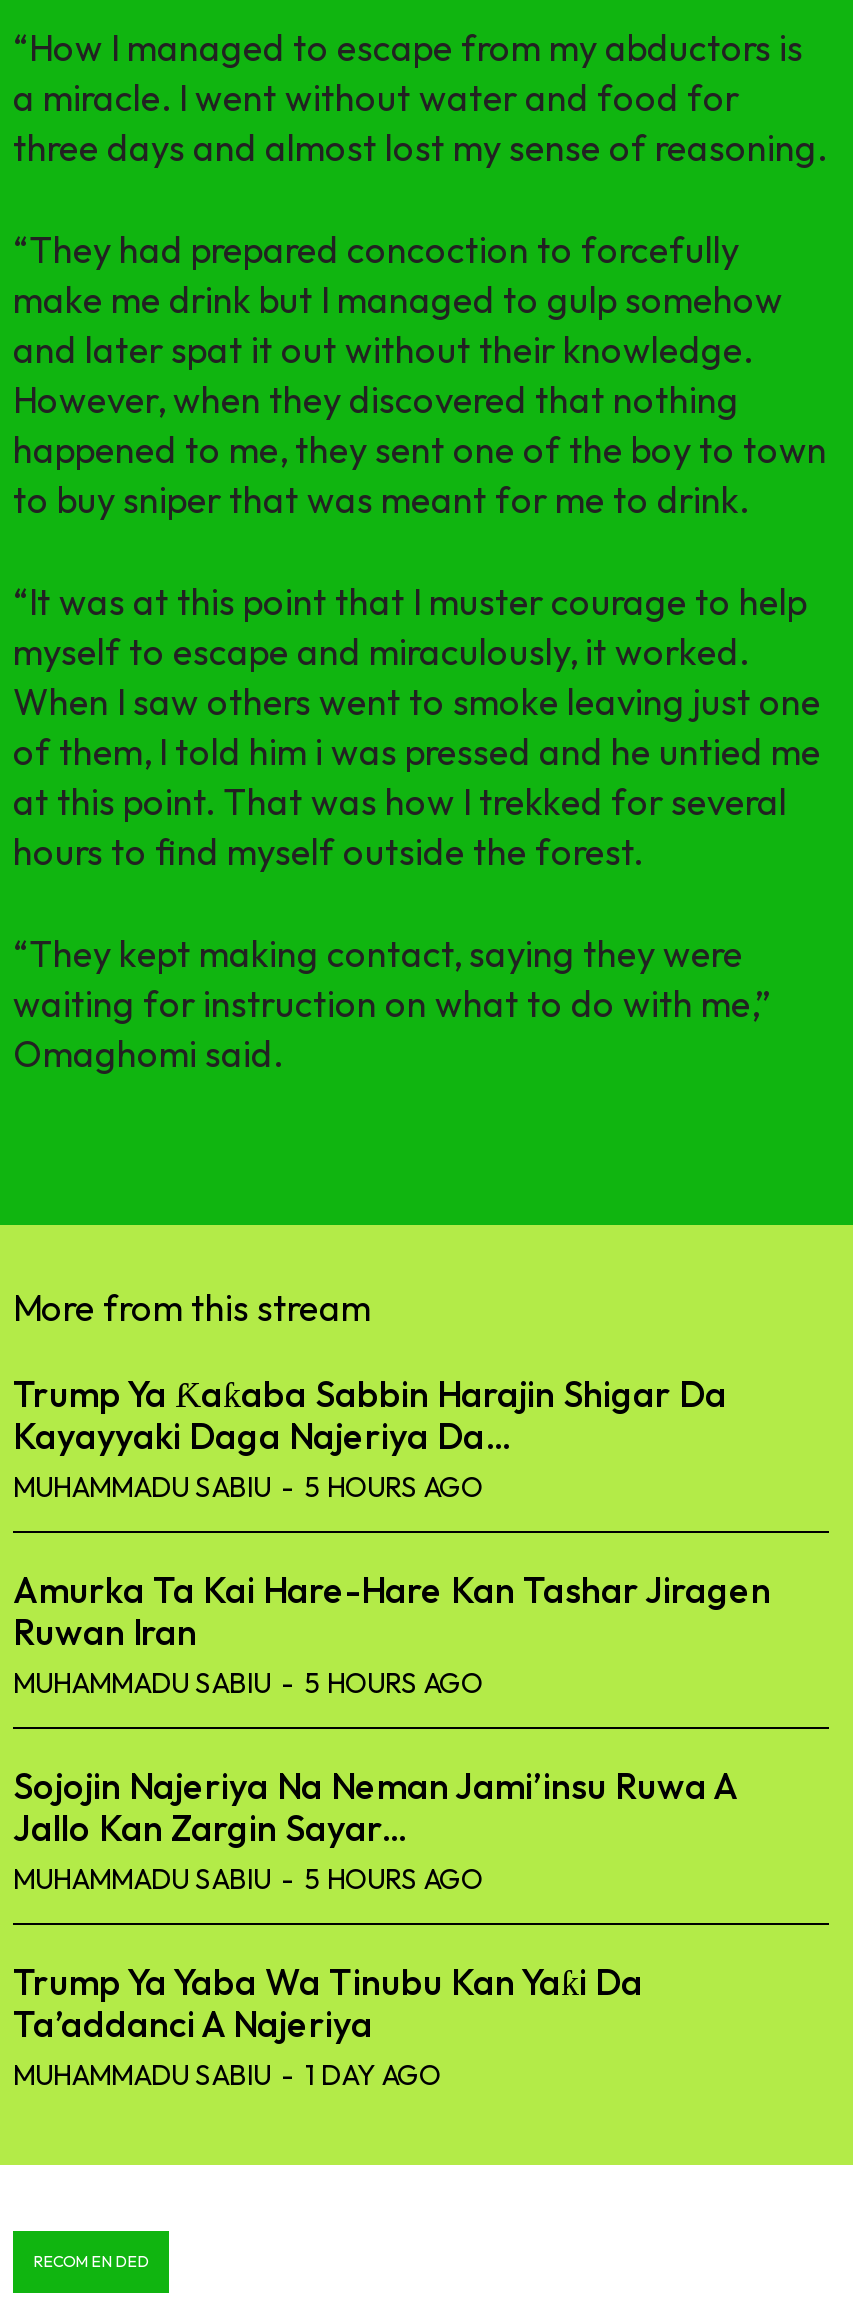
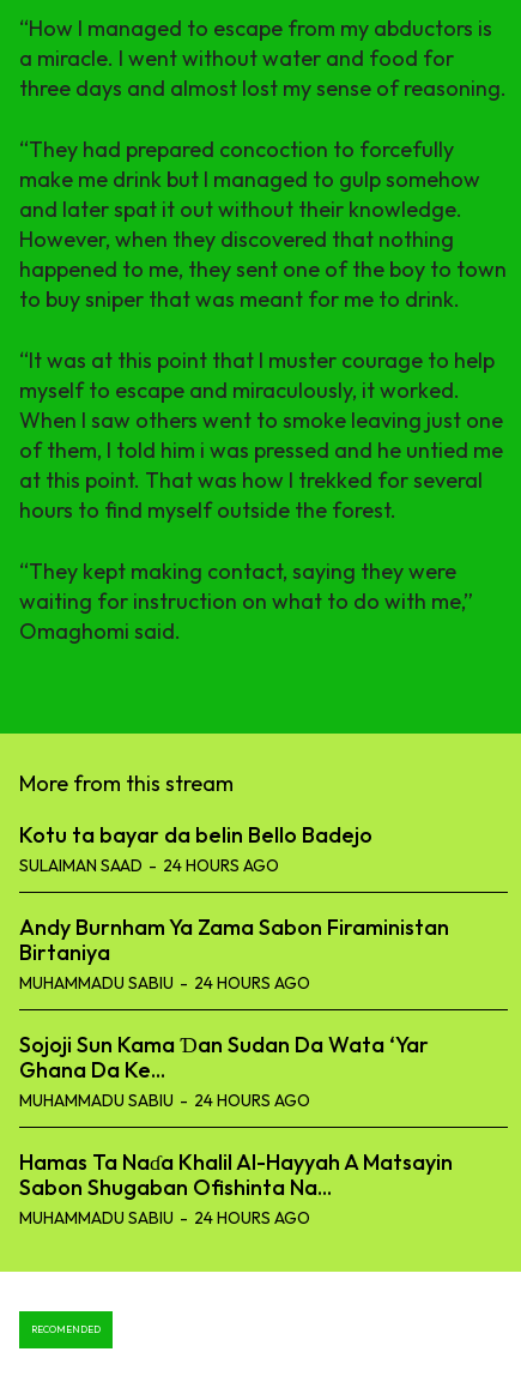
- Trump Ya Ƙaƙaba Sabbin Harajin Shigar Da
- Kayayyaki Daga Najeriya Da...
- MUHAMMADU SABIU - 5 HOURS AGO
+ Kotu ta bayar da belin Bello Badejo
+ SULAIMAN SAAD - 24 HOURS AGO

- Amurka Ta Kai Hare-Hare Kan Tashar Jiragen
- Ruwan Iran
- MUHAMMADU SABIU - 5 HOURS AGO
+ Andy Burnham Ya Zama Sabon Firaministan
+ Birtaniya
+ MUHAMMADU SABIU - 24 HOURS AGO

- Sojojin Najeriya Na Neman Jami’insu Ruwa A
- Jallo Kan Zargin Sayar...
- MUHAMMADU SABIU - 5 HOURS AGO
+ Sojoji Sun Kama Ɗan Sudan Da Wata ‘Yar
+ Ghana Da Ke...
+ MUHAMMADU SABIU - 24 HOURS AGO

- Trump Ya Yaba Wa Tinubu Kan Yaƙi Da
- Ta’addanci A Najeriya
- MUHAMMADU SABIU - 1 DAY AGO
+ Hamas Ta Naɗa Khalil Al-Hayyah A Matsayin
+ Sabon Shugaban Ofishinta Na...
+ MUHAMMADU SABIU - 24 HOURS AGO
